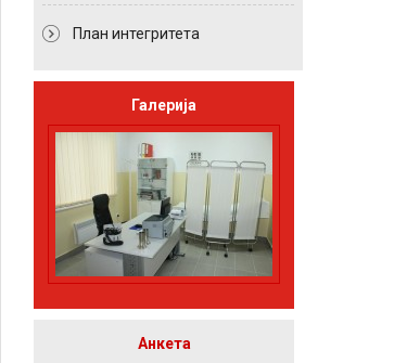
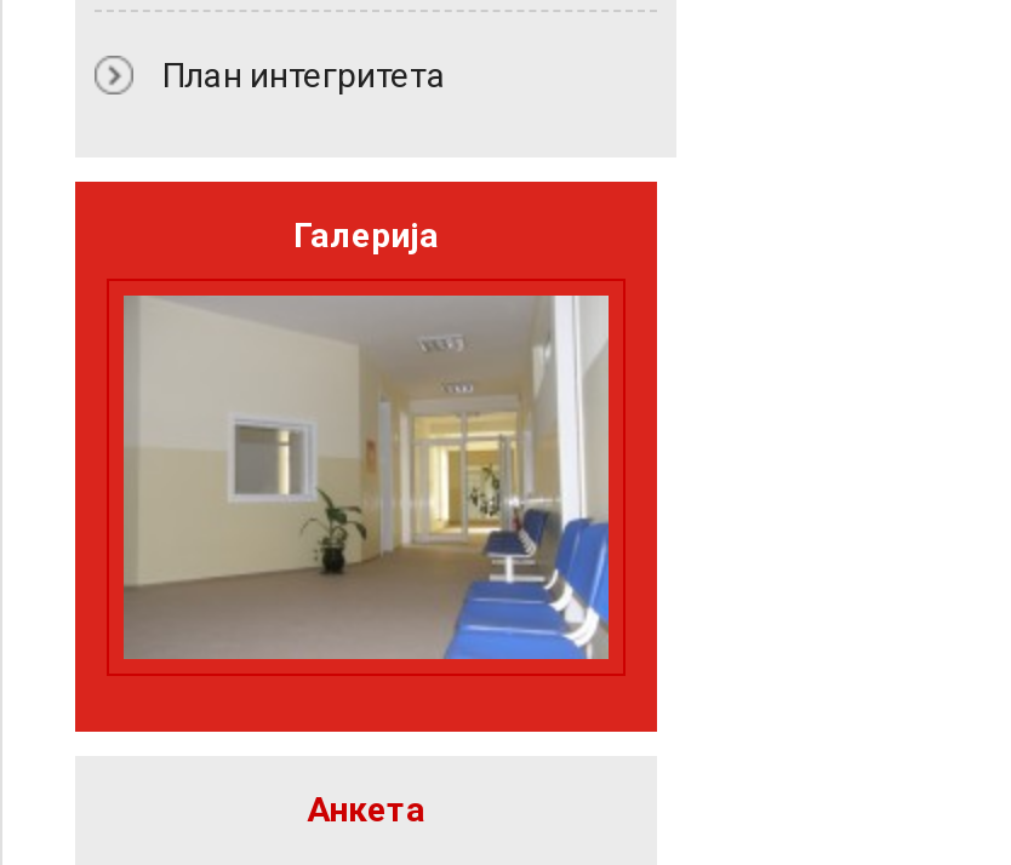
- [image]
+ [image]
